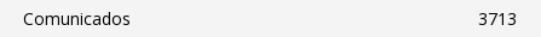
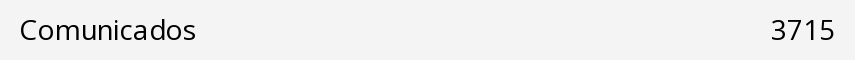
- 3713
+ 3715
